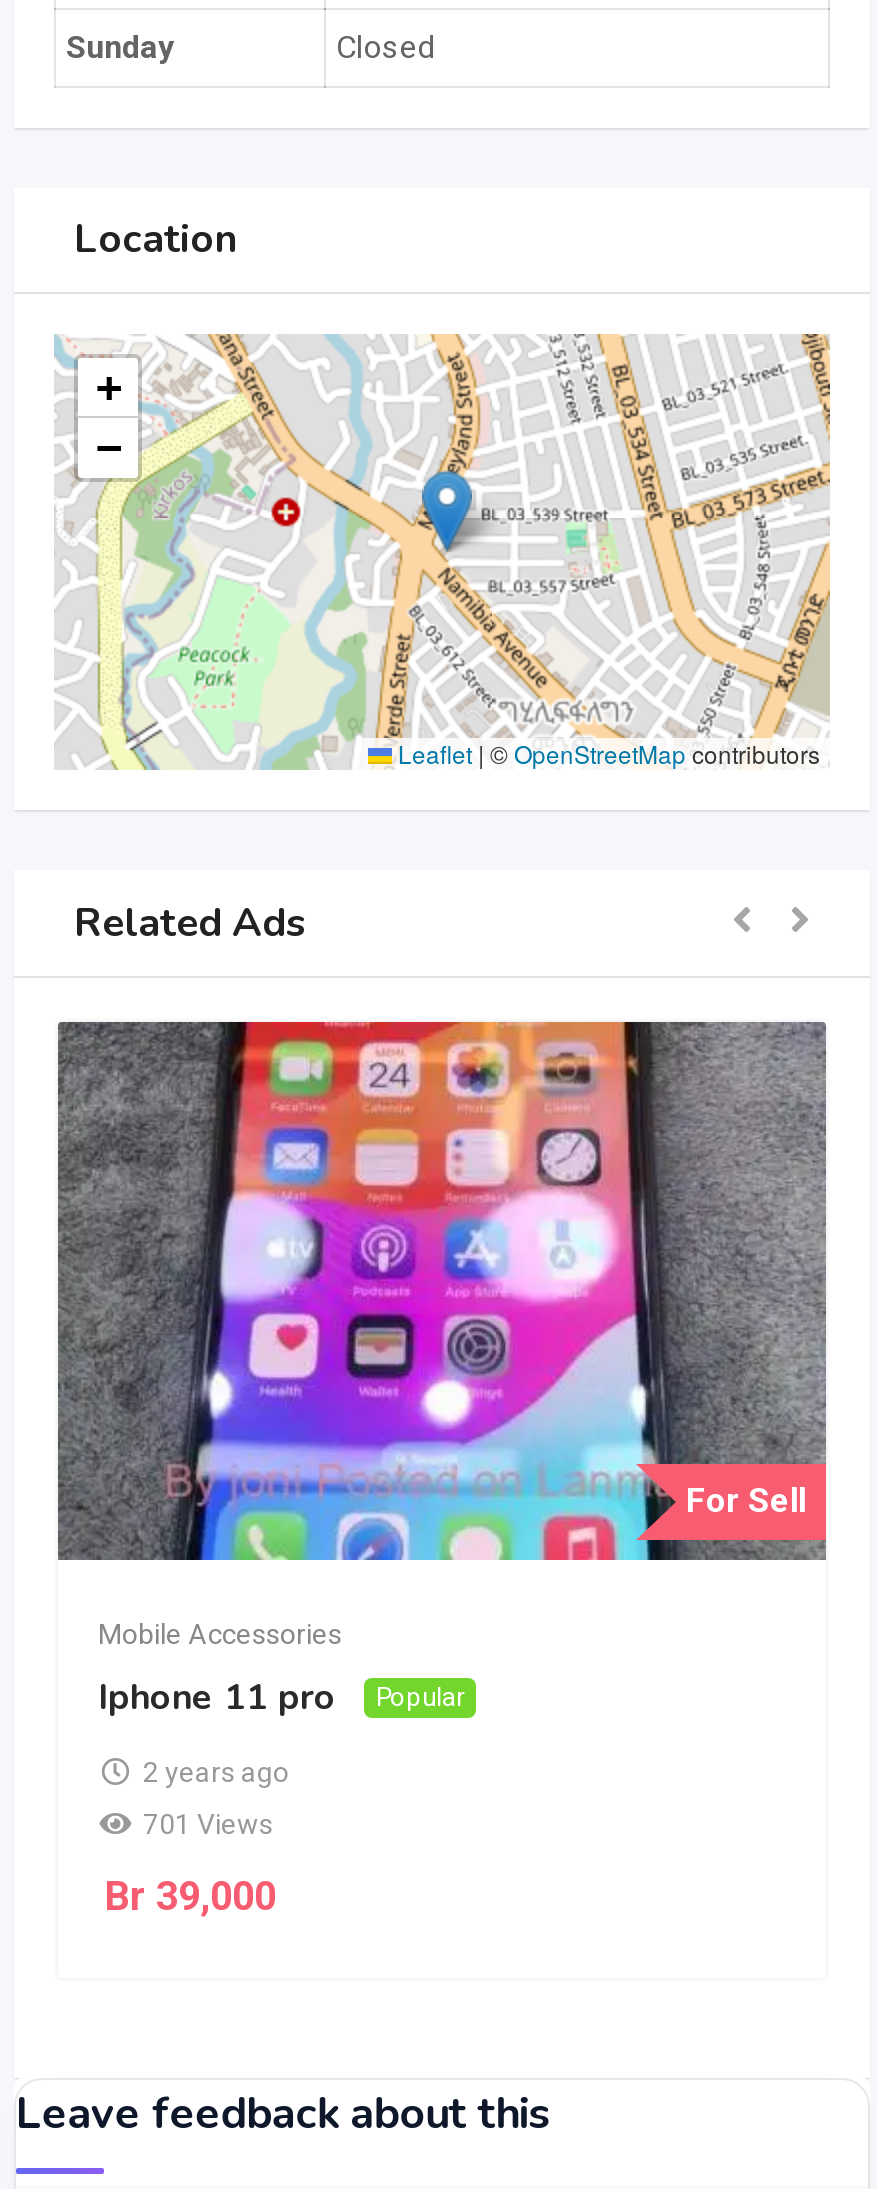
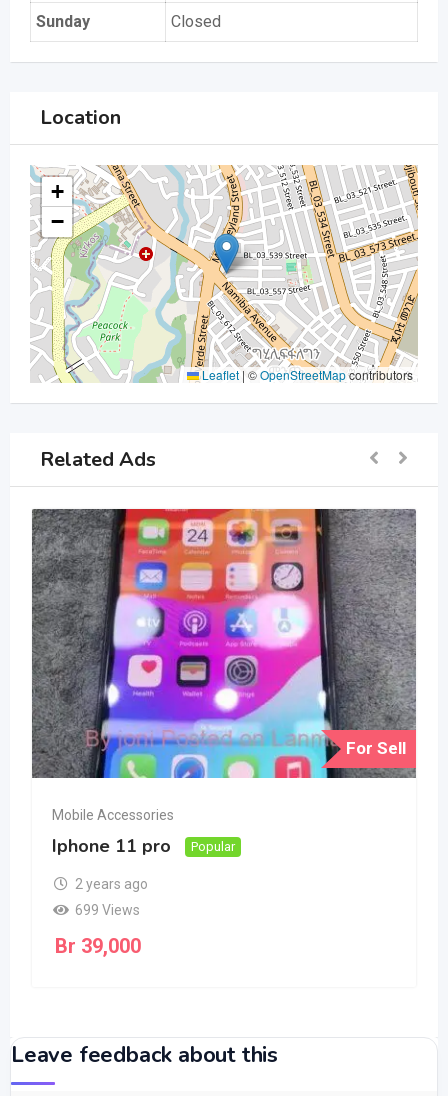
- 701 Views
+ 699 Views
